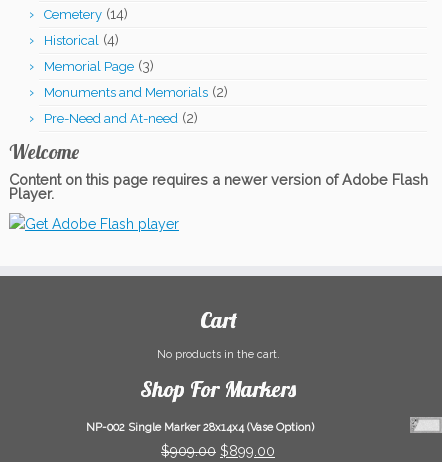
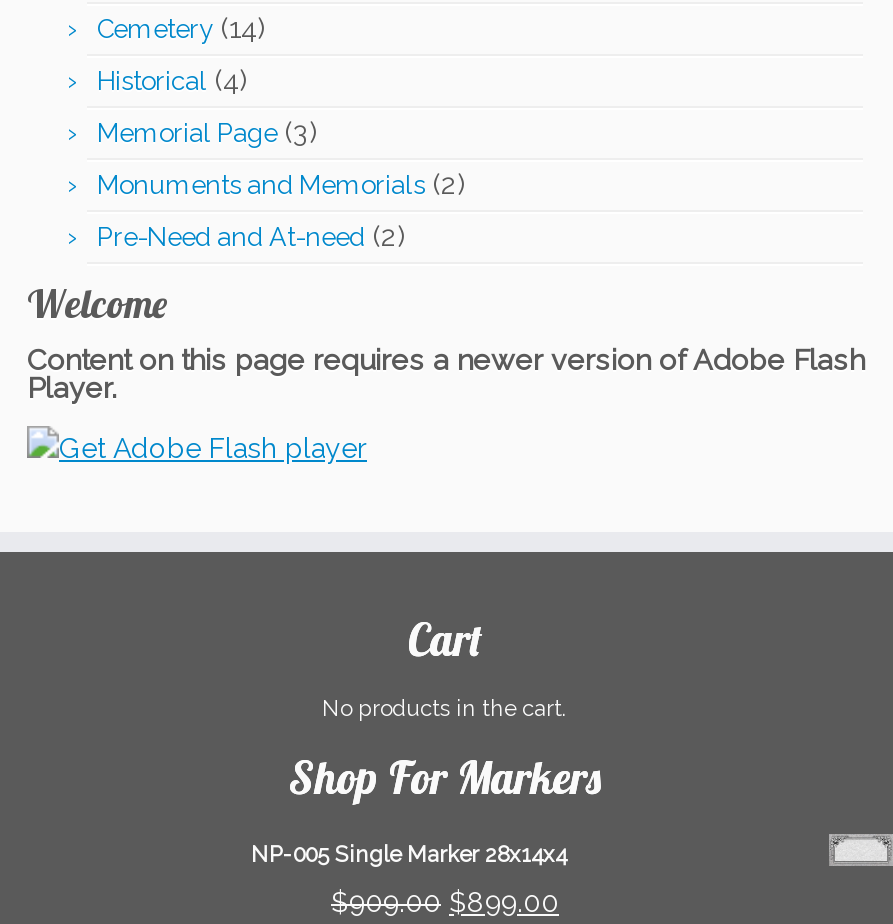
- NP-002 Single Marker 28x14x4 (Vase Option)
+ NP-005 Single Marker 28x14x4
